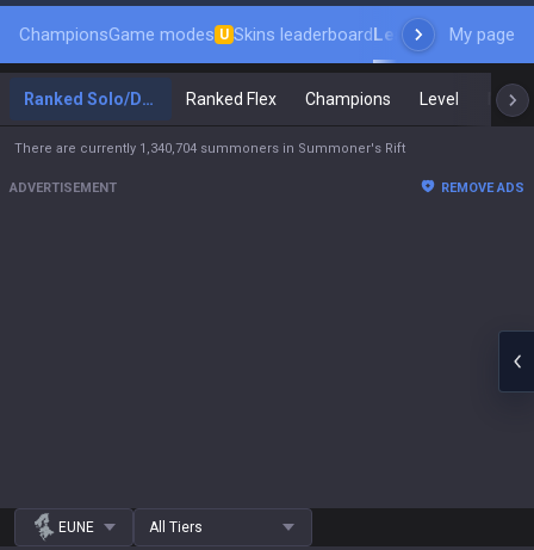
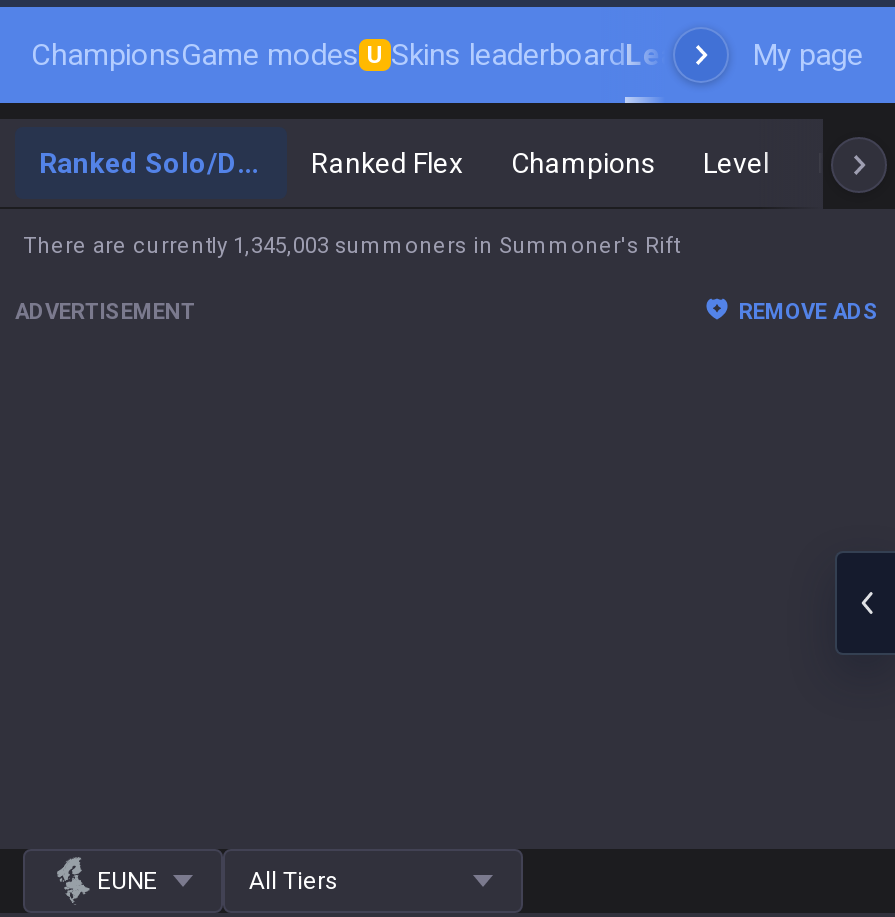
- There are currently 1,340,704 summoners in Summoner's Rift
+ There are currently 1,345,003 summoners in Summoner's Rift
